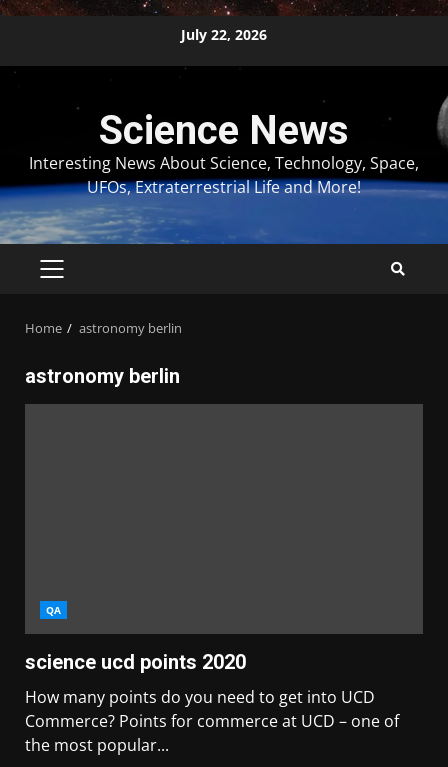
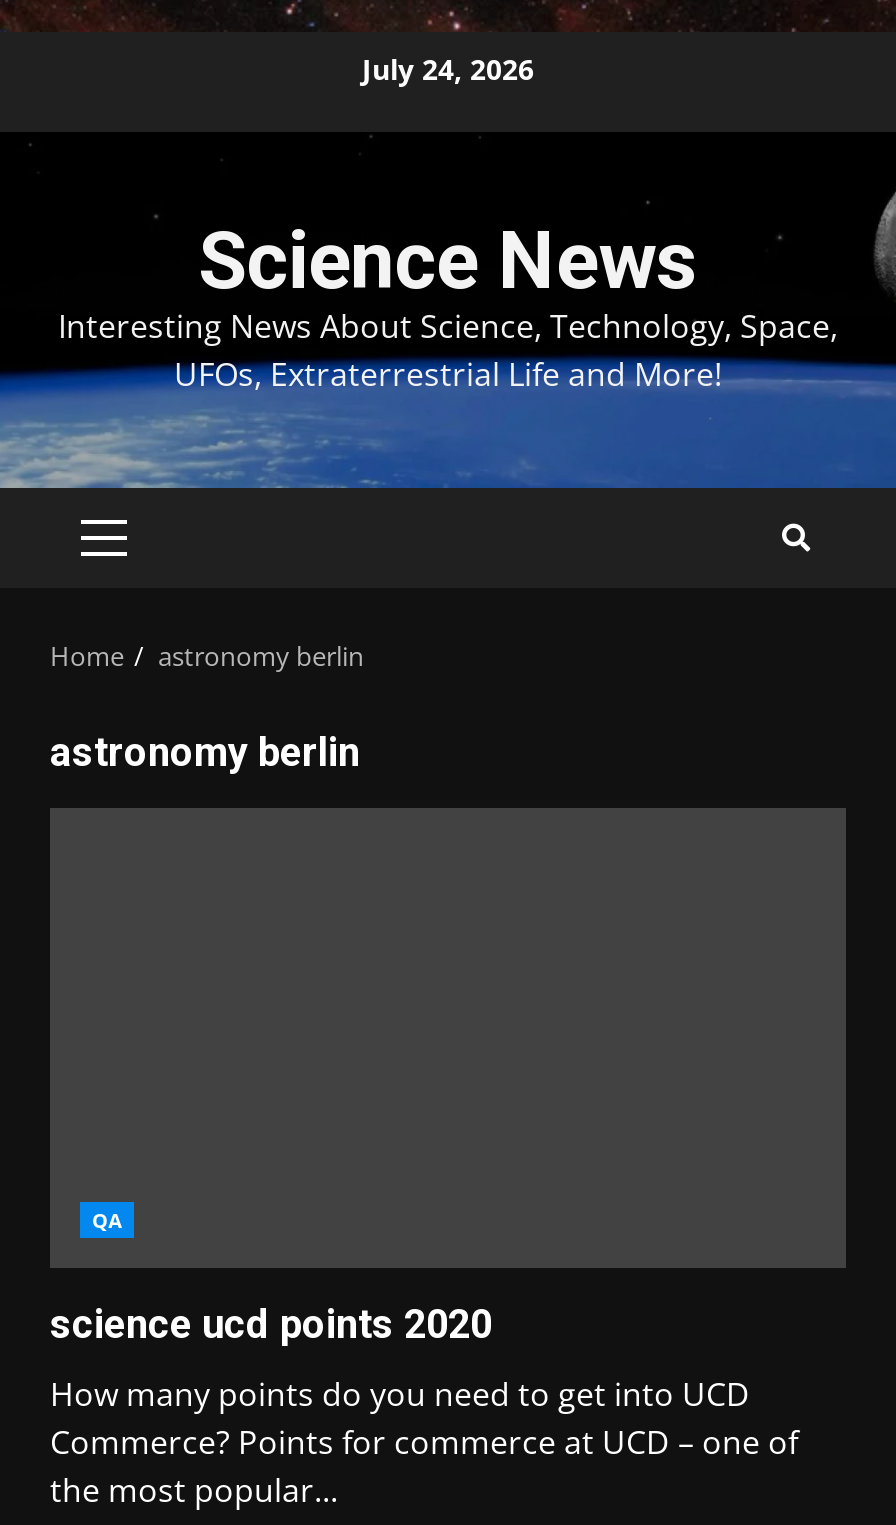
- July 22, 2026
+ July 24, 2026
